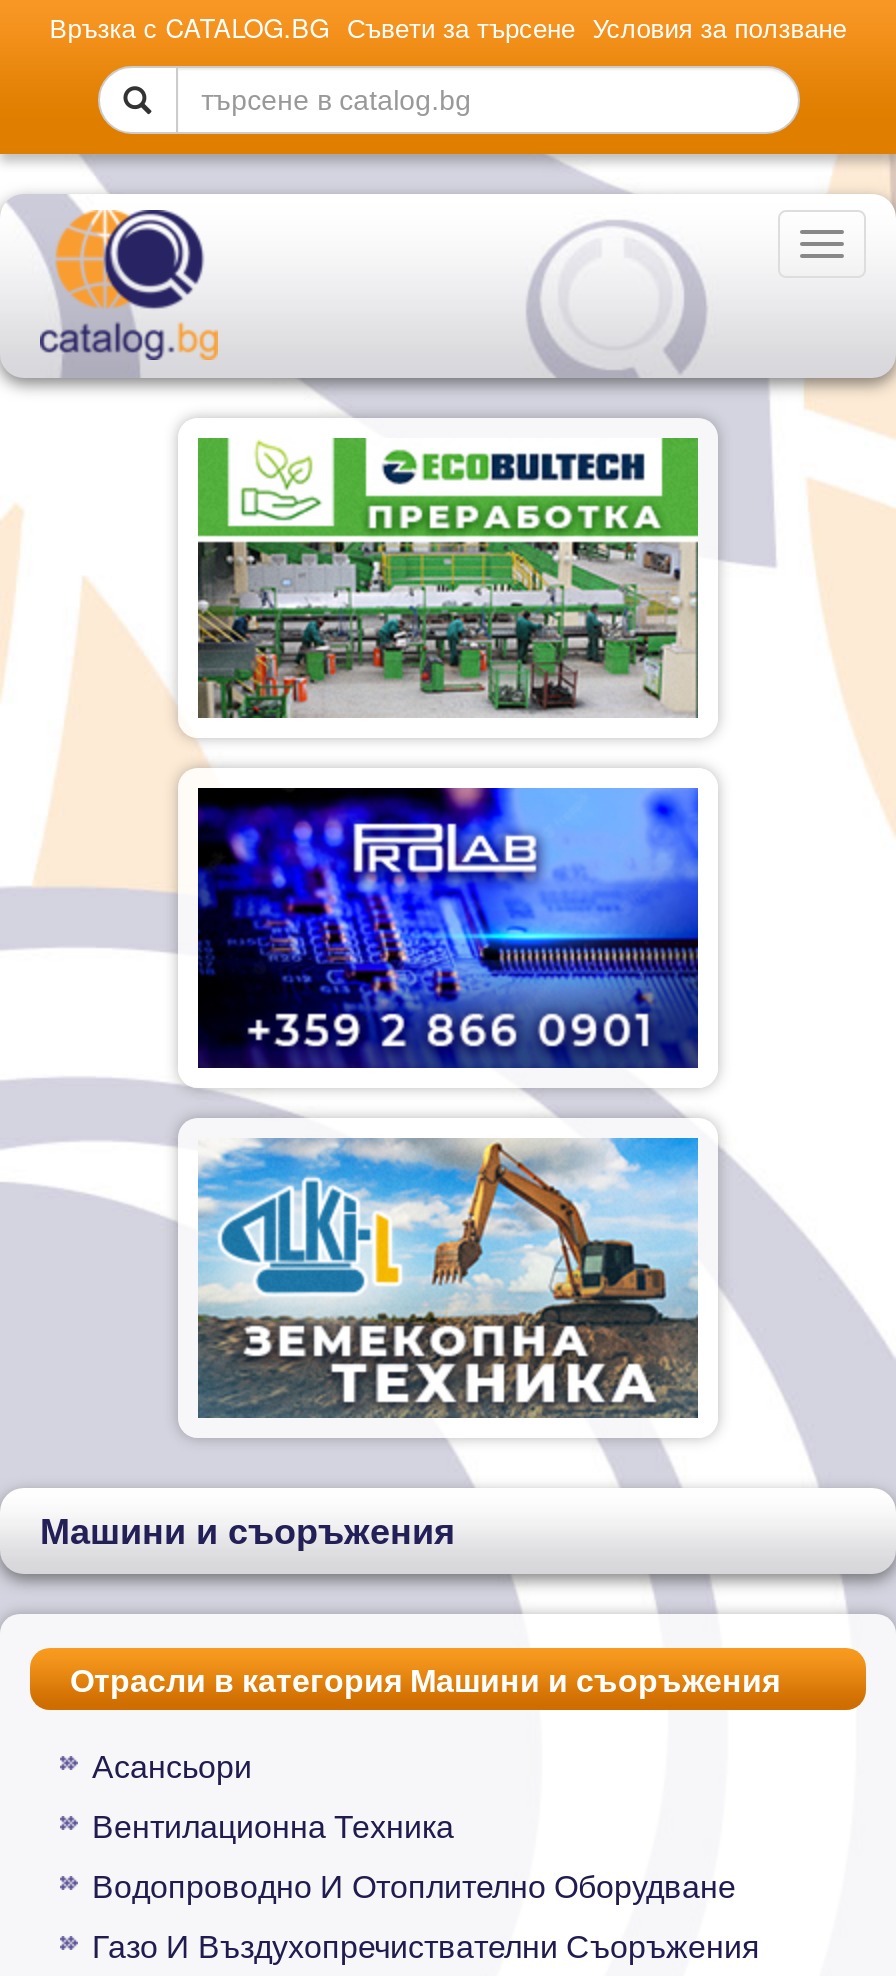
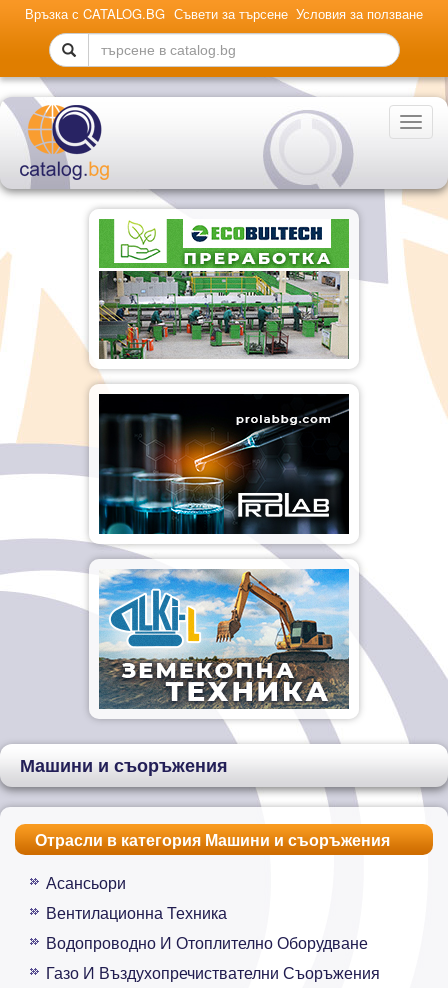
- [image]
+ [image]
